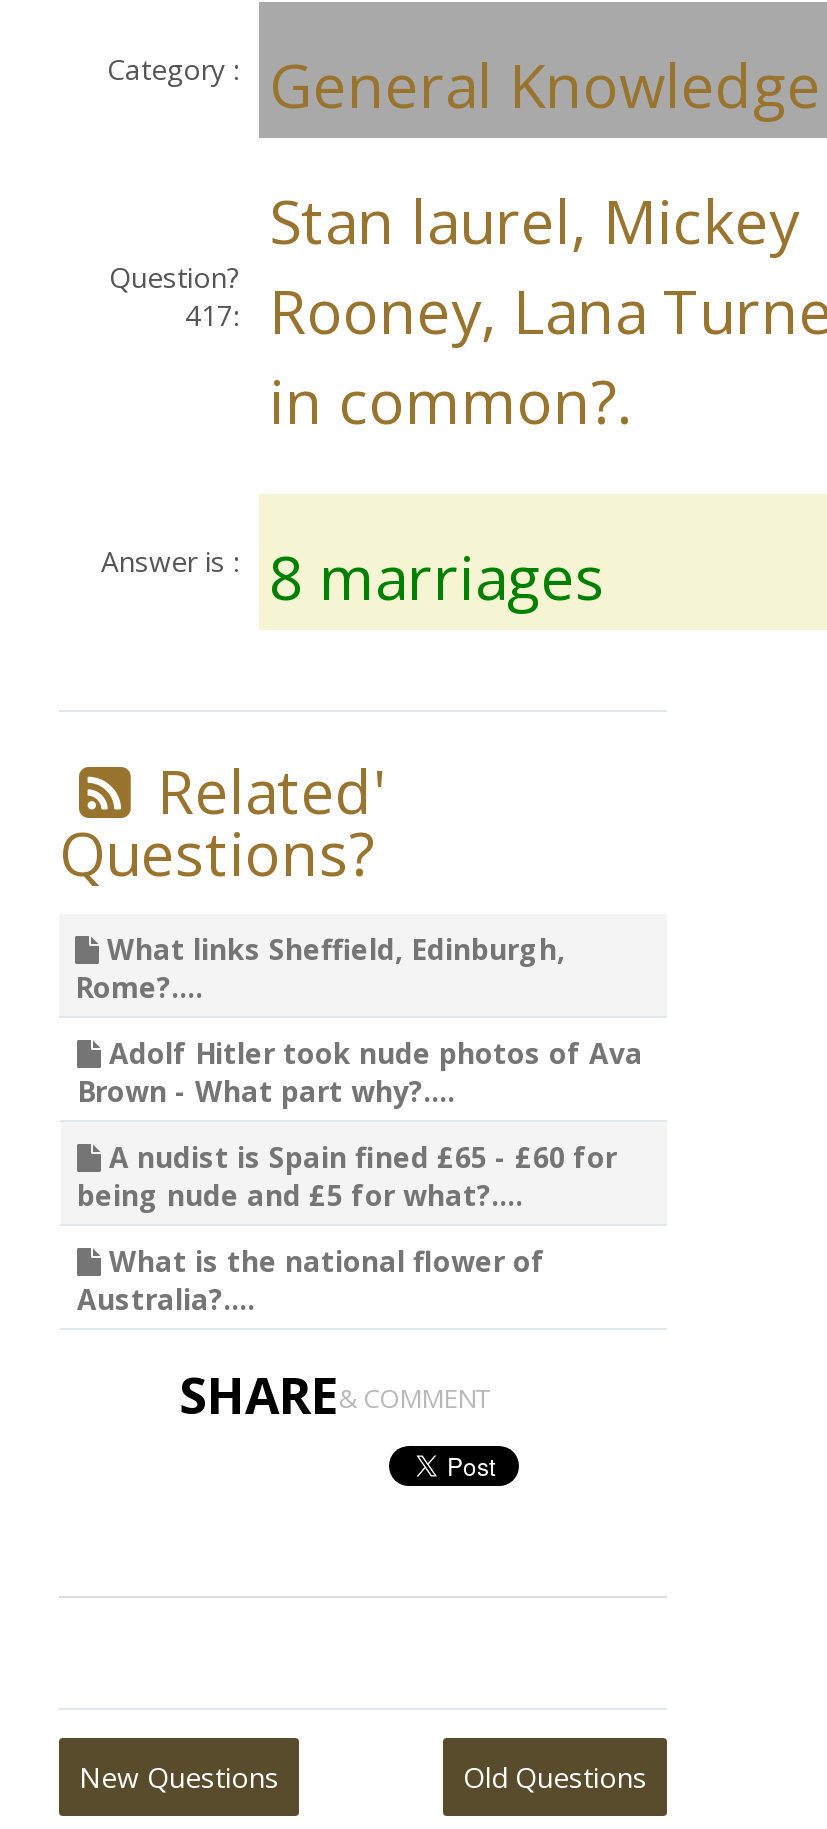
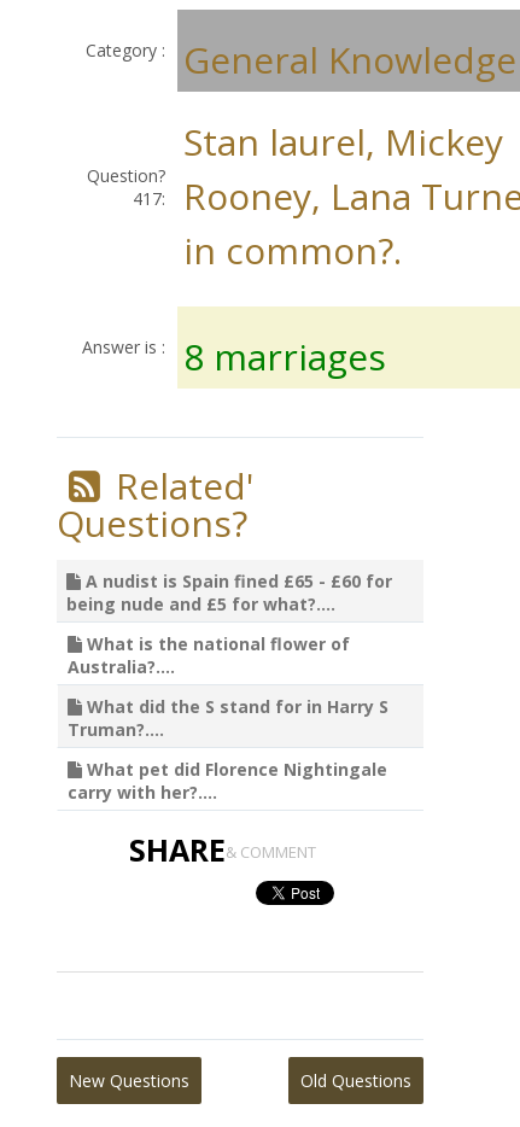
- What links Sheffield, Edinburgh,
- Rome?....
- Adolf Hitler took nude photos of Ava
- Brown - What part why?....

moved up: A nudist is Spain fined £65 - £60 for | being nude and £5 for what?.... | What is the national flower of | Australia?....

+ What did the S stand for in Harry S
+ Truman?....
+ What pet did Florence Nightingale
+ carry with her?....
